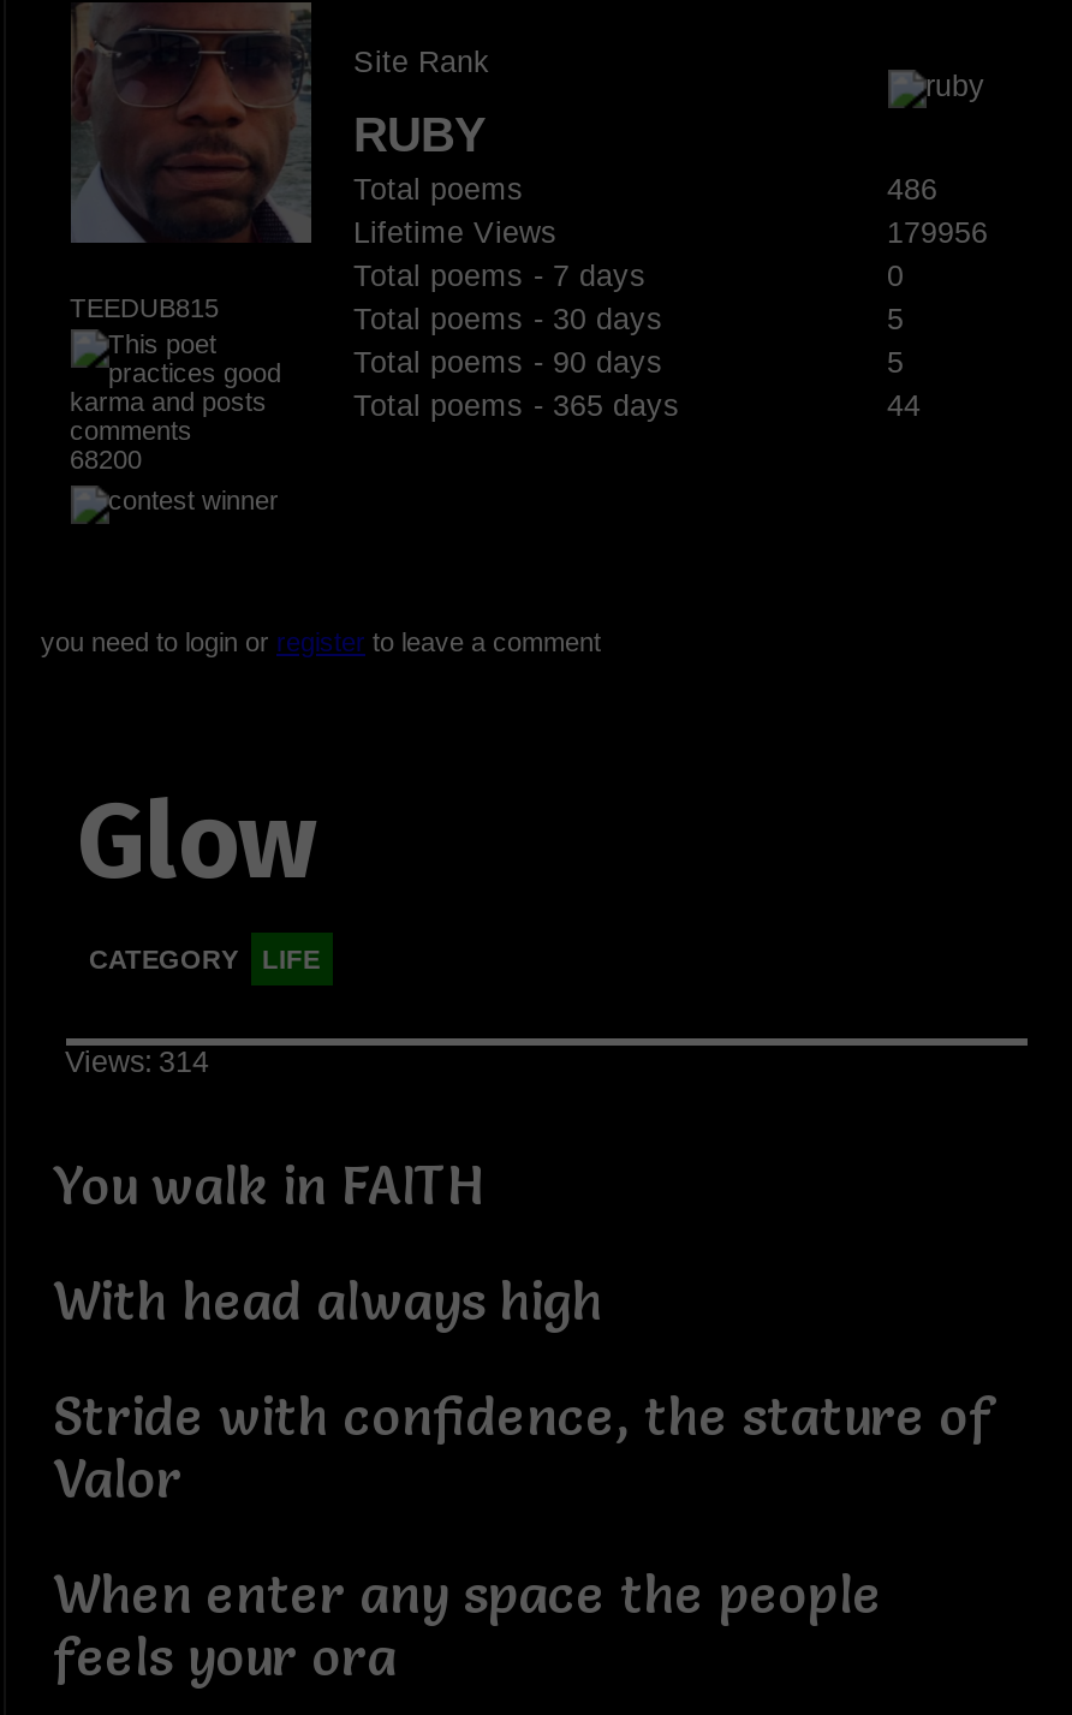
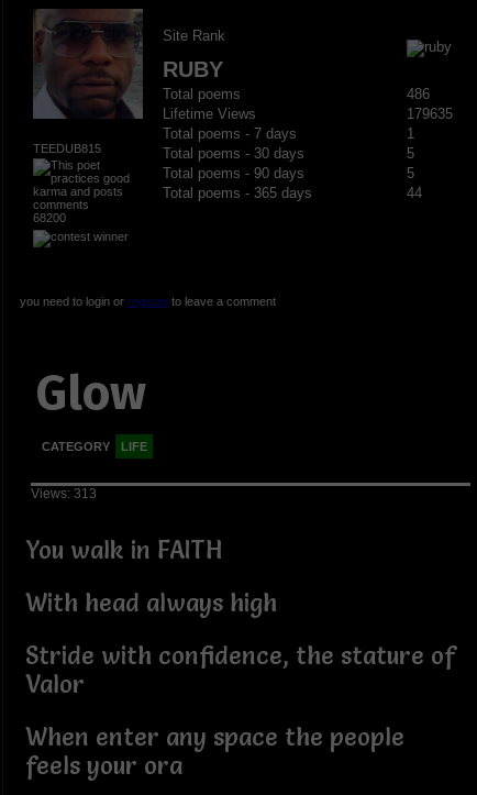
- 179956
+ 179635

- 0
+ 1

- Views: 314
+ Views: 313
